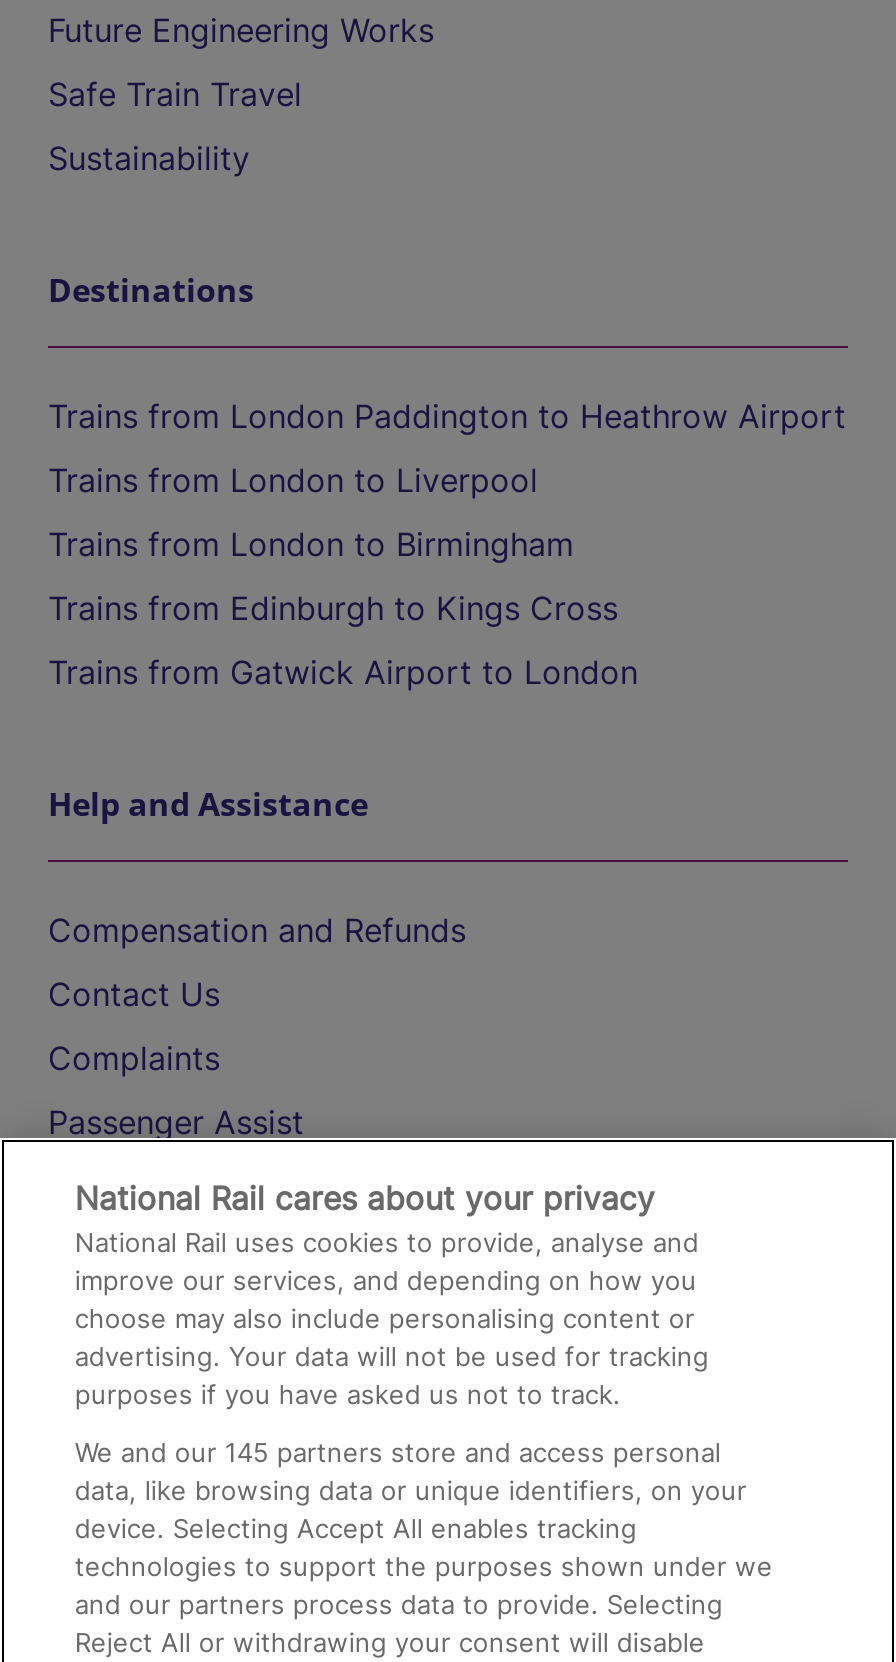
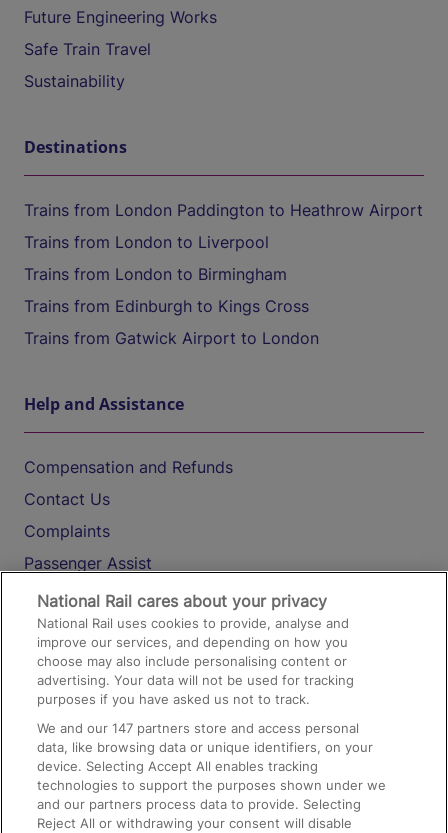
- We and our 145 partners store and access personal
+ We and our 147 partners store and access personal
